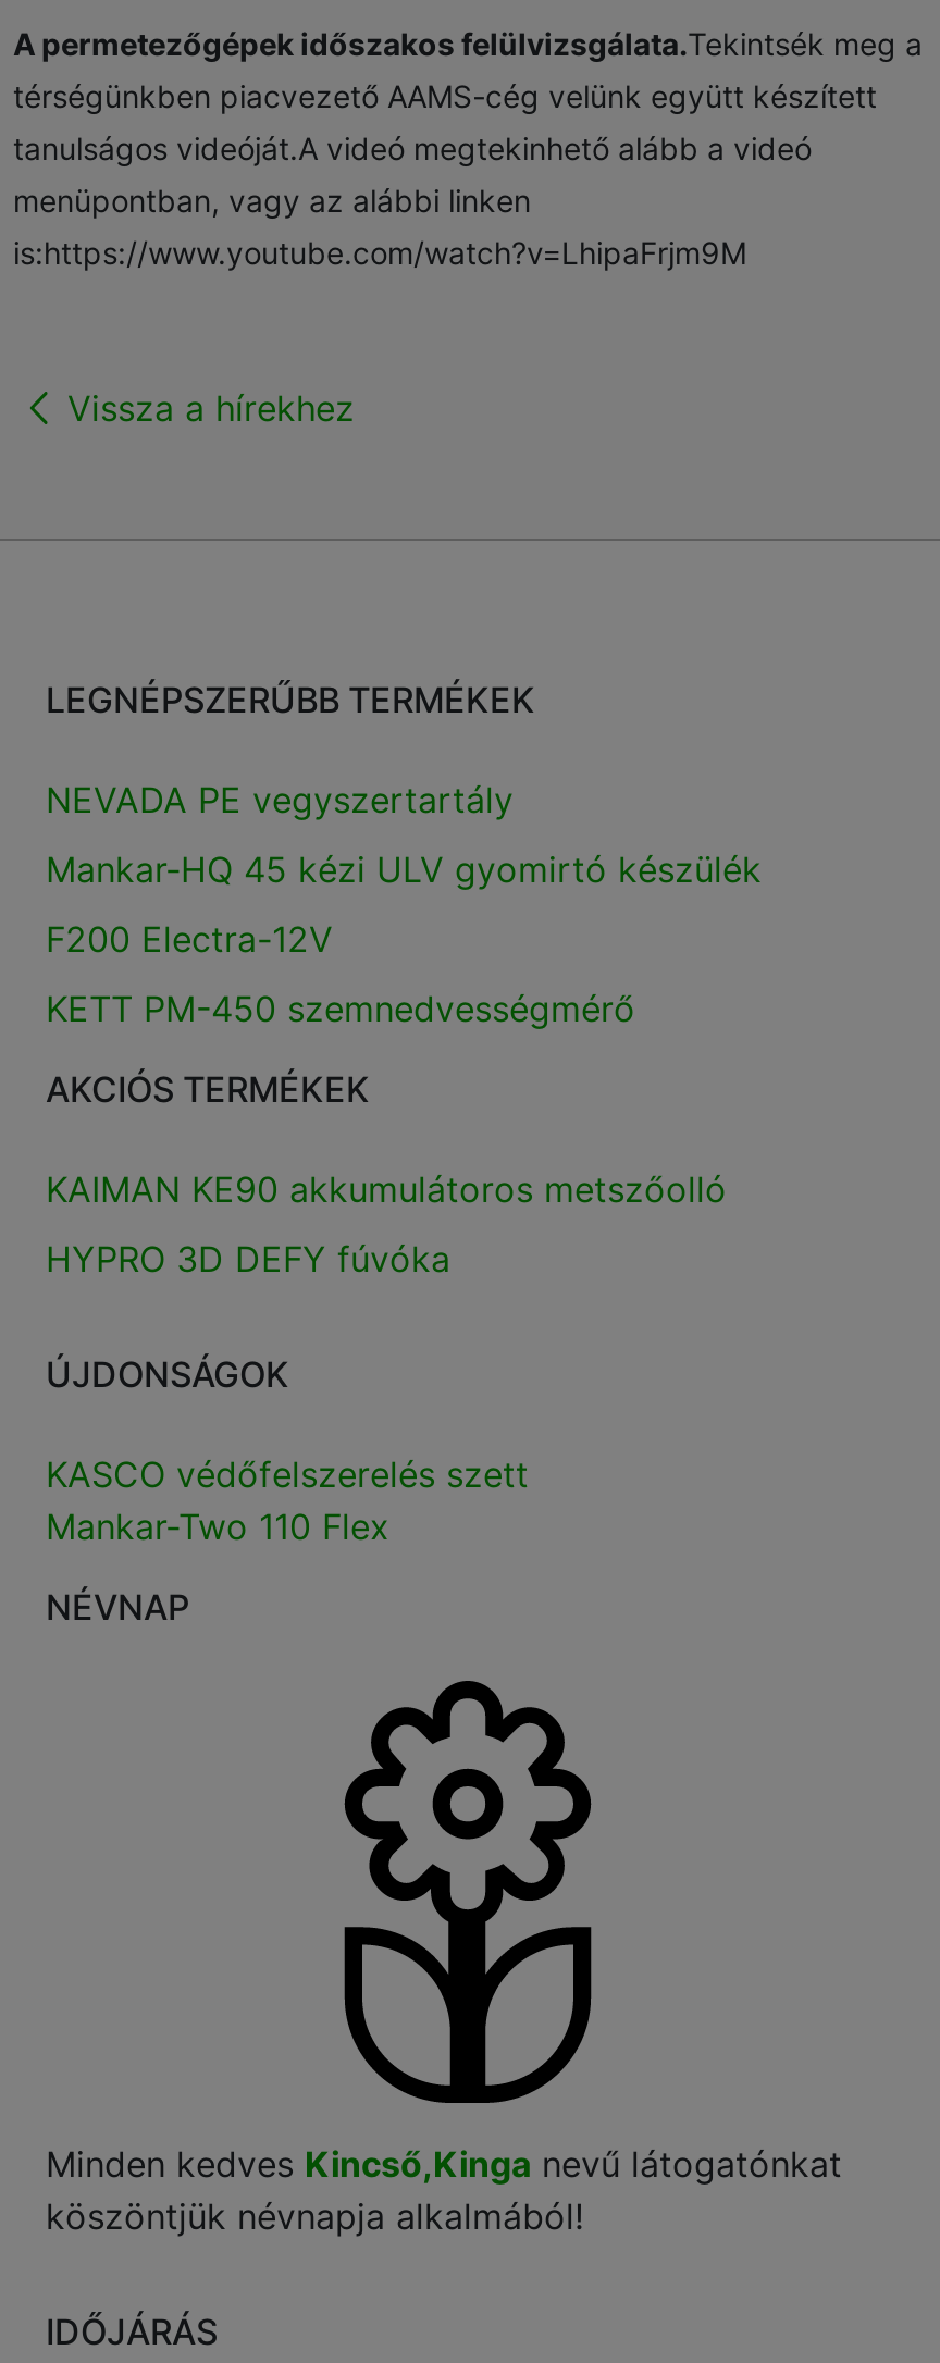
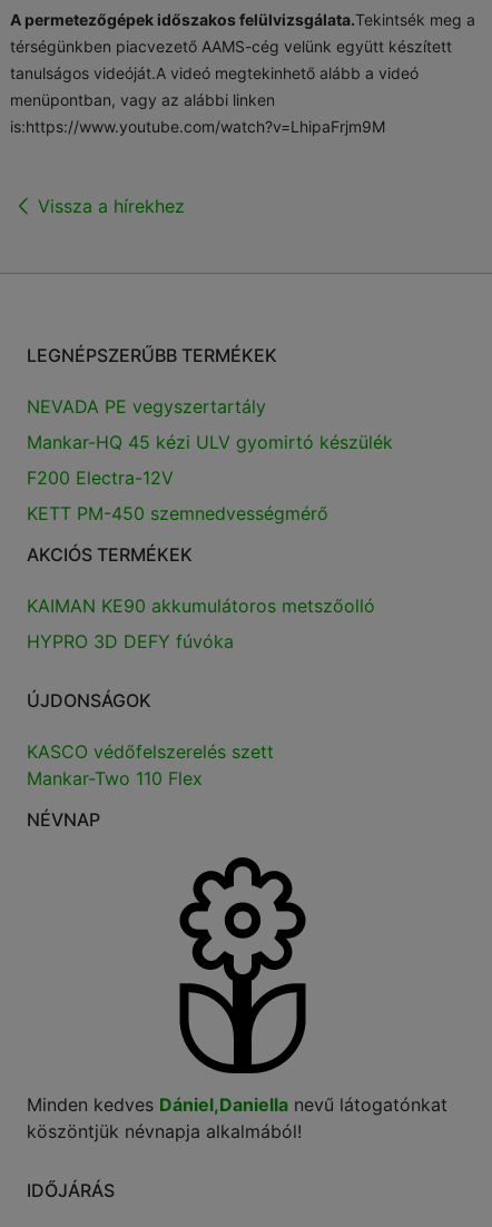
- Minden kedves Kincső,Kinga nevű látogatónkat
+ Minden kedves Dániel,Daniella nevű látogatónkat
